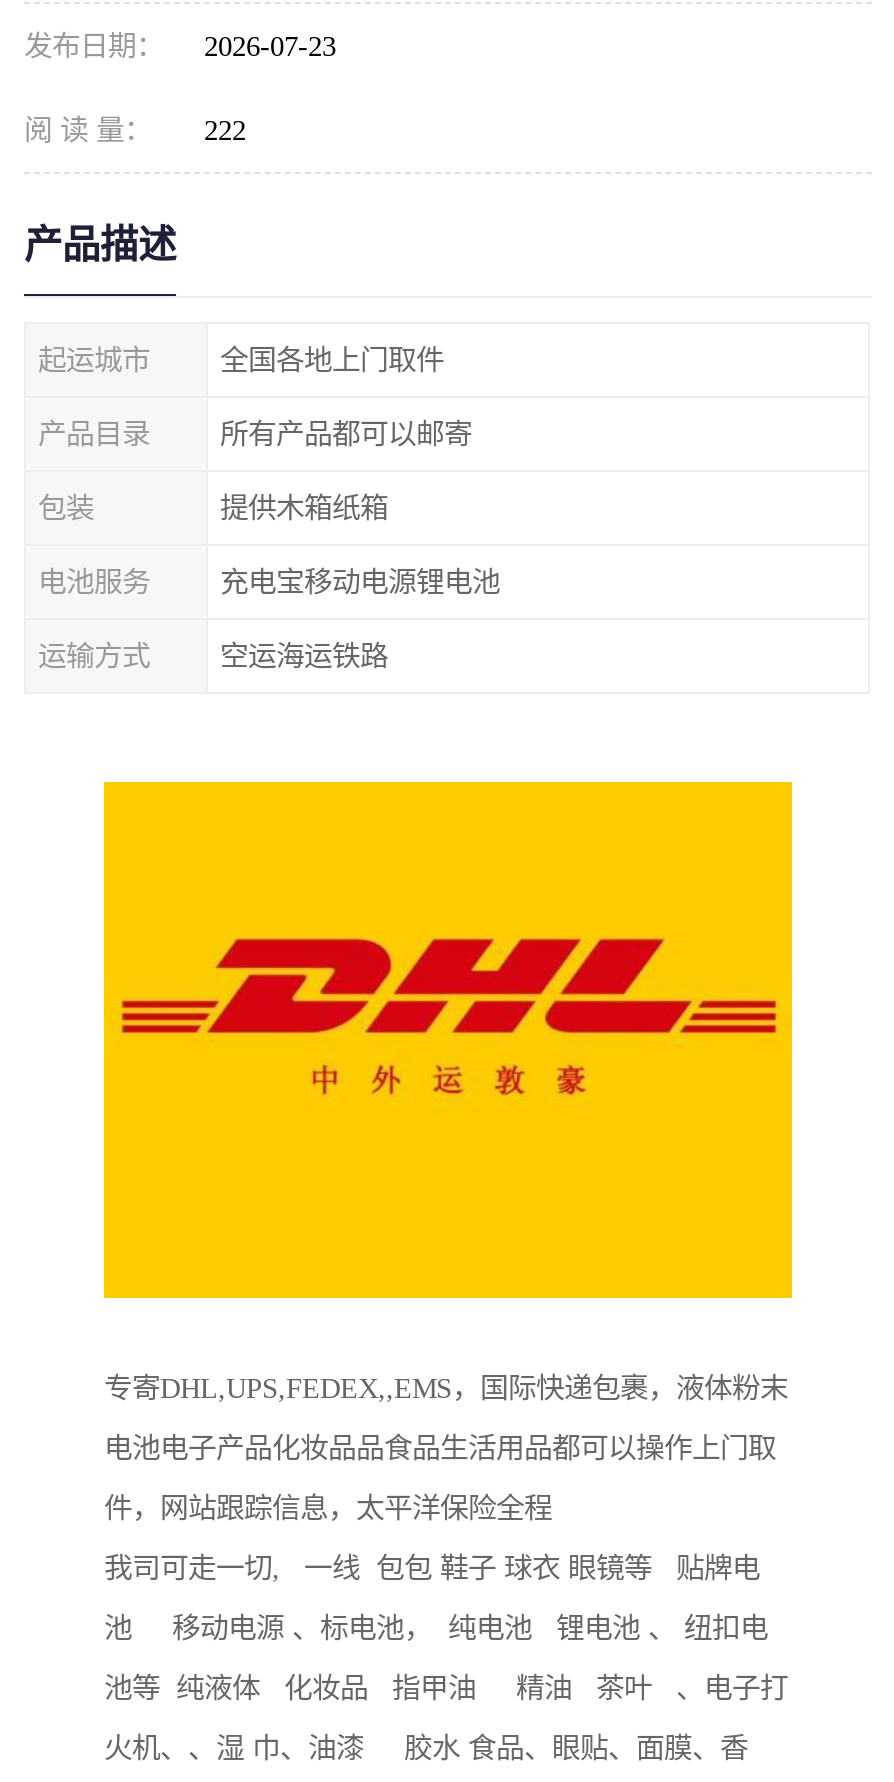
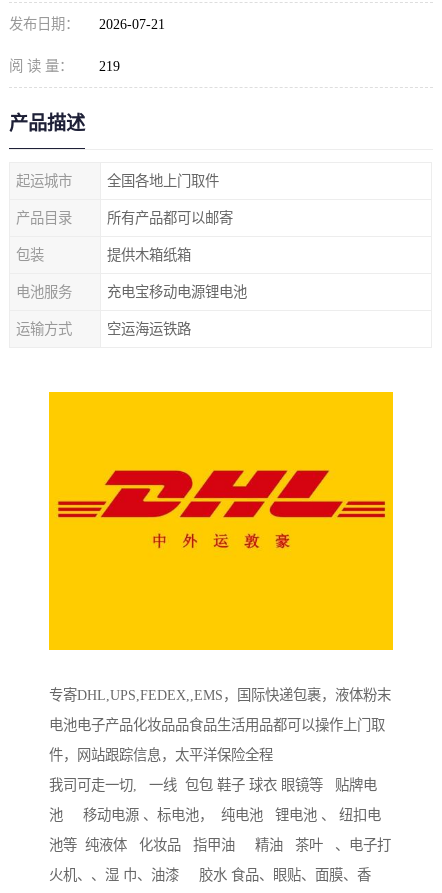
- 发布日期： 2026-07-23
+ 发布日期： 2026-07-21

- 阅 读 量： 222
+ 阅 读 量： 219
